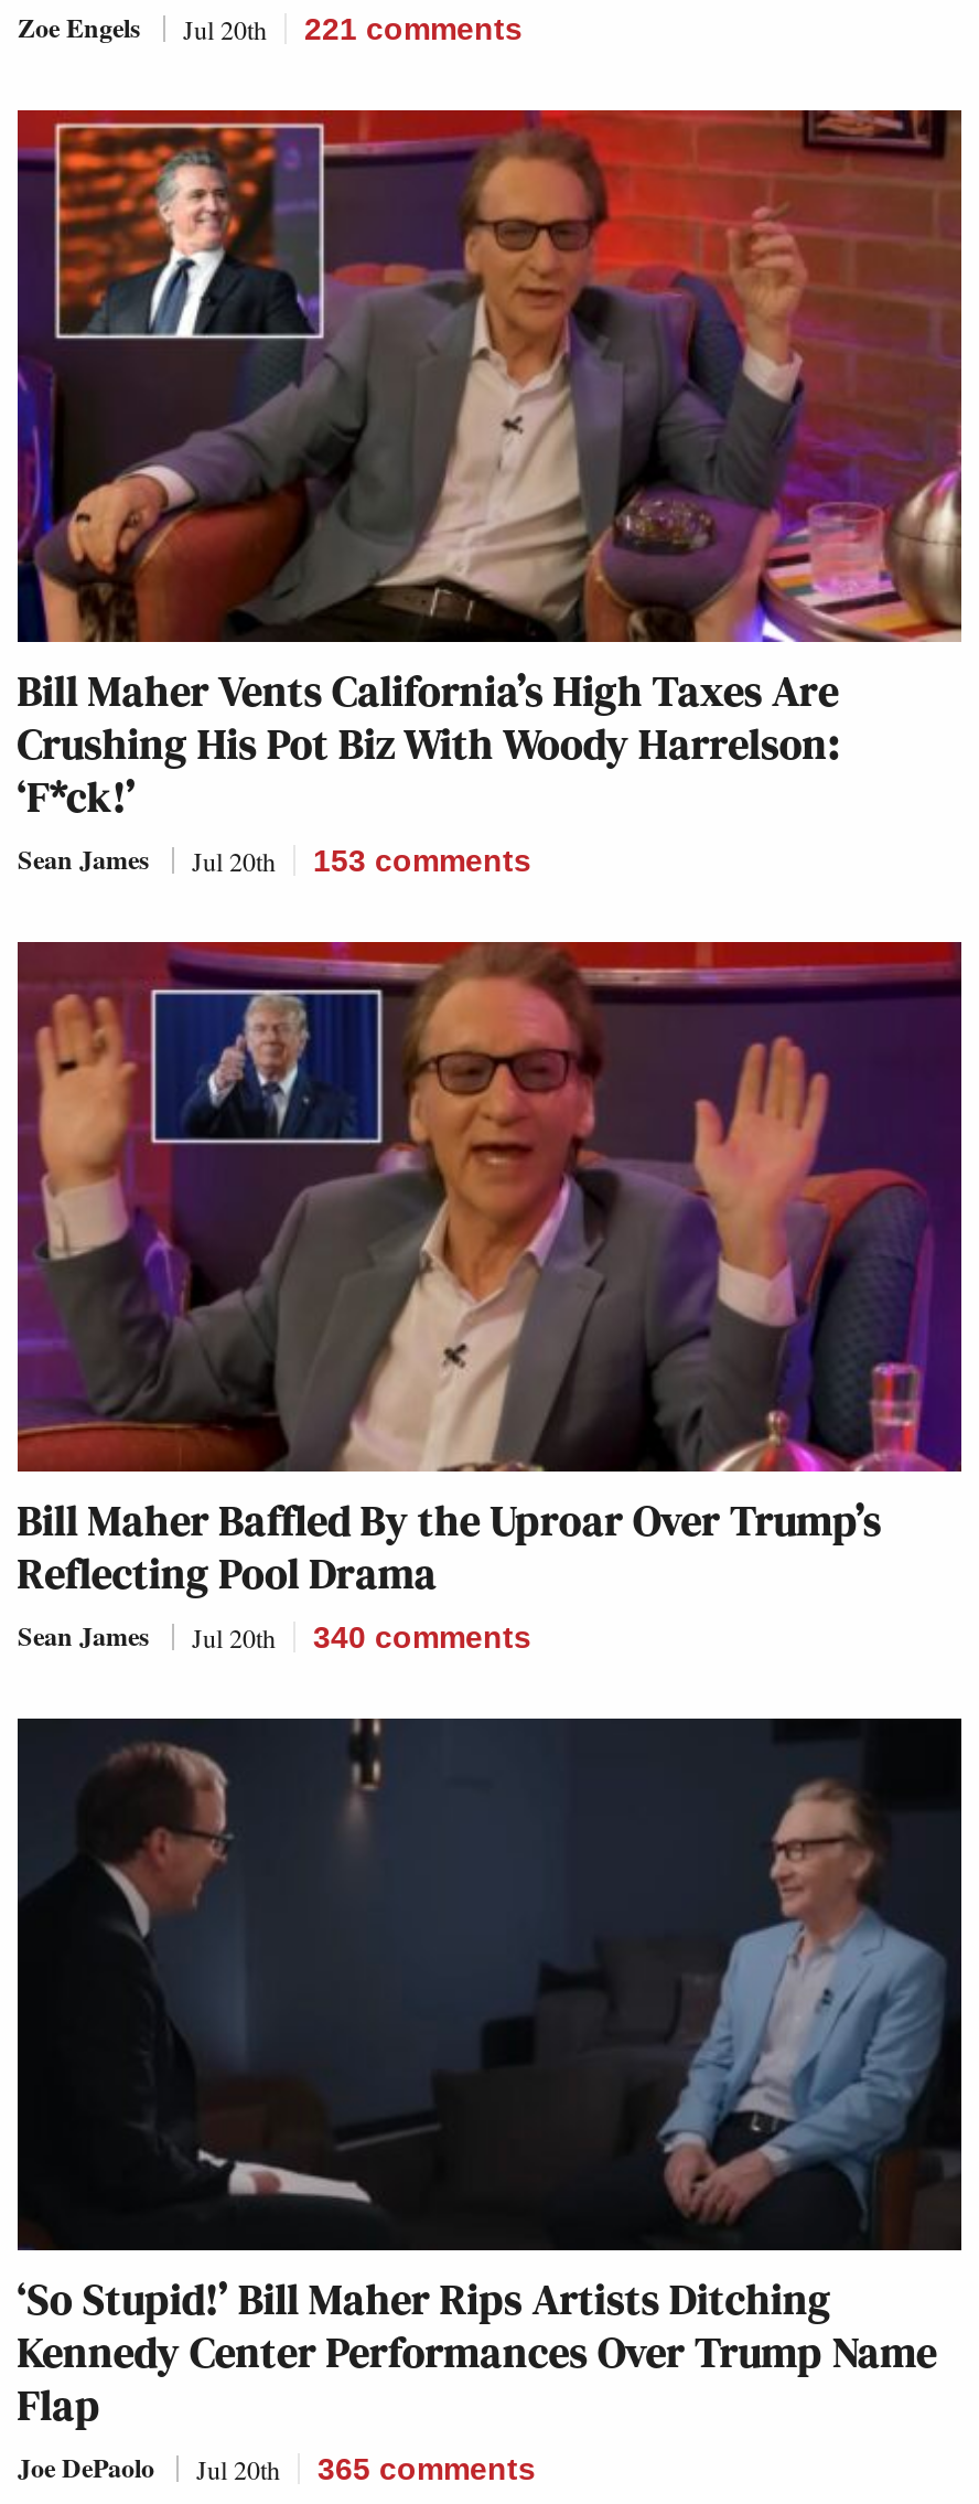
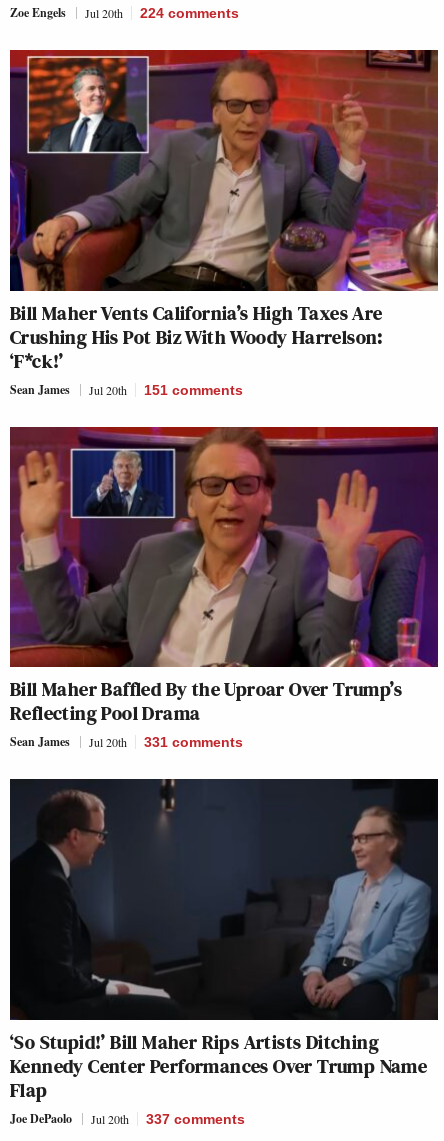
- Zoe Engels Jul 20th 221 comments
+ Zoe Engels Jul 20th 224 comments

- Sean James Jul 20th 153 comments
+ Sean James Jul 20th 151 comments

- Sean James Jul 20th 340 comments
+ Sean James Jul 20th 331 comments

- Joe DePaolo Jul 20th 365 comments
+ Joe DePaolo Jul 20th 337 comments
